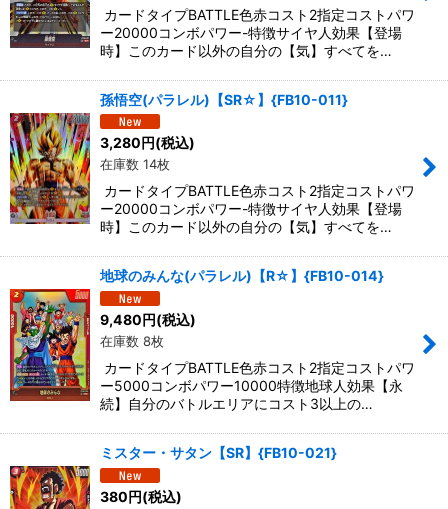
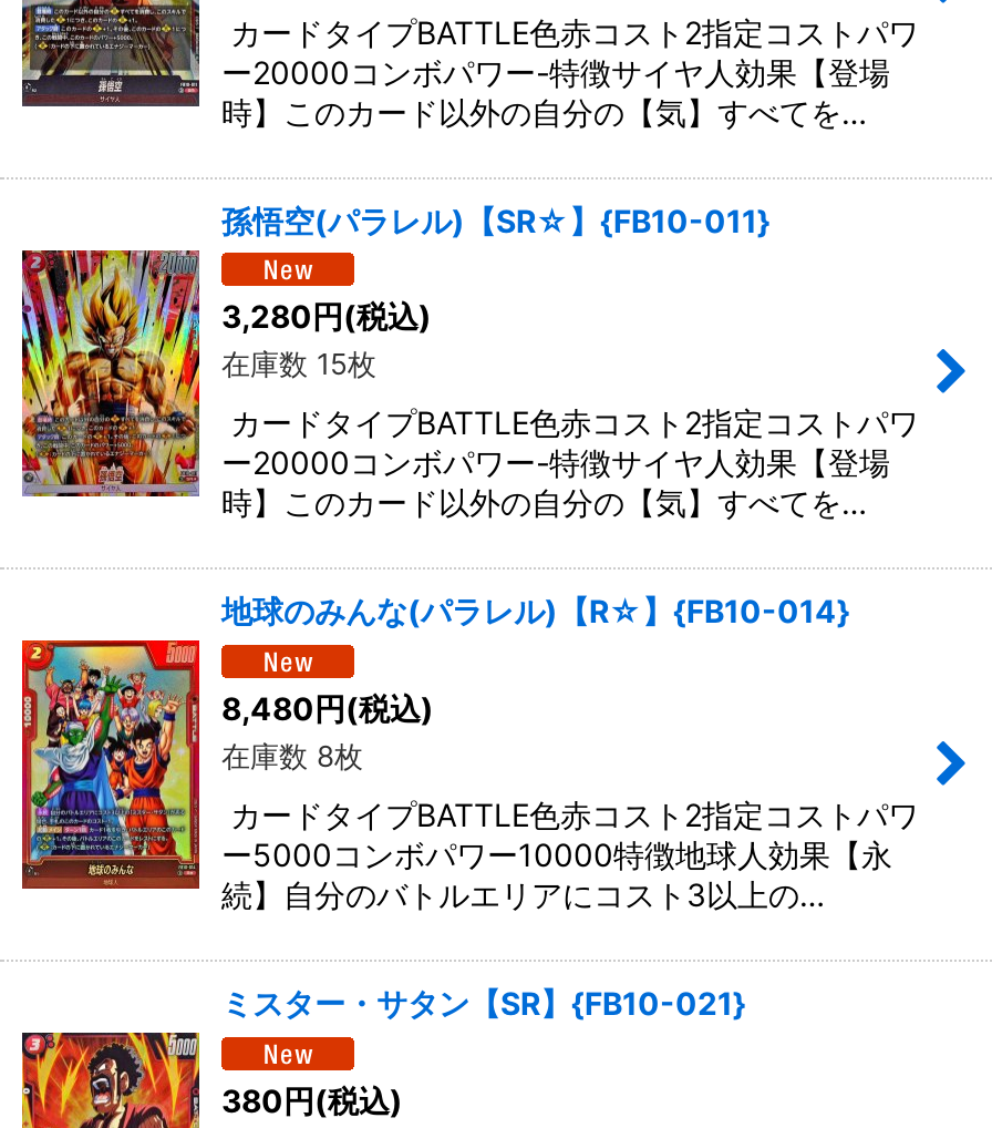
- 在庫数 14枚
+ 在庫数 15枚

- 9,480円(税込)
+ 8,480円(税込)
